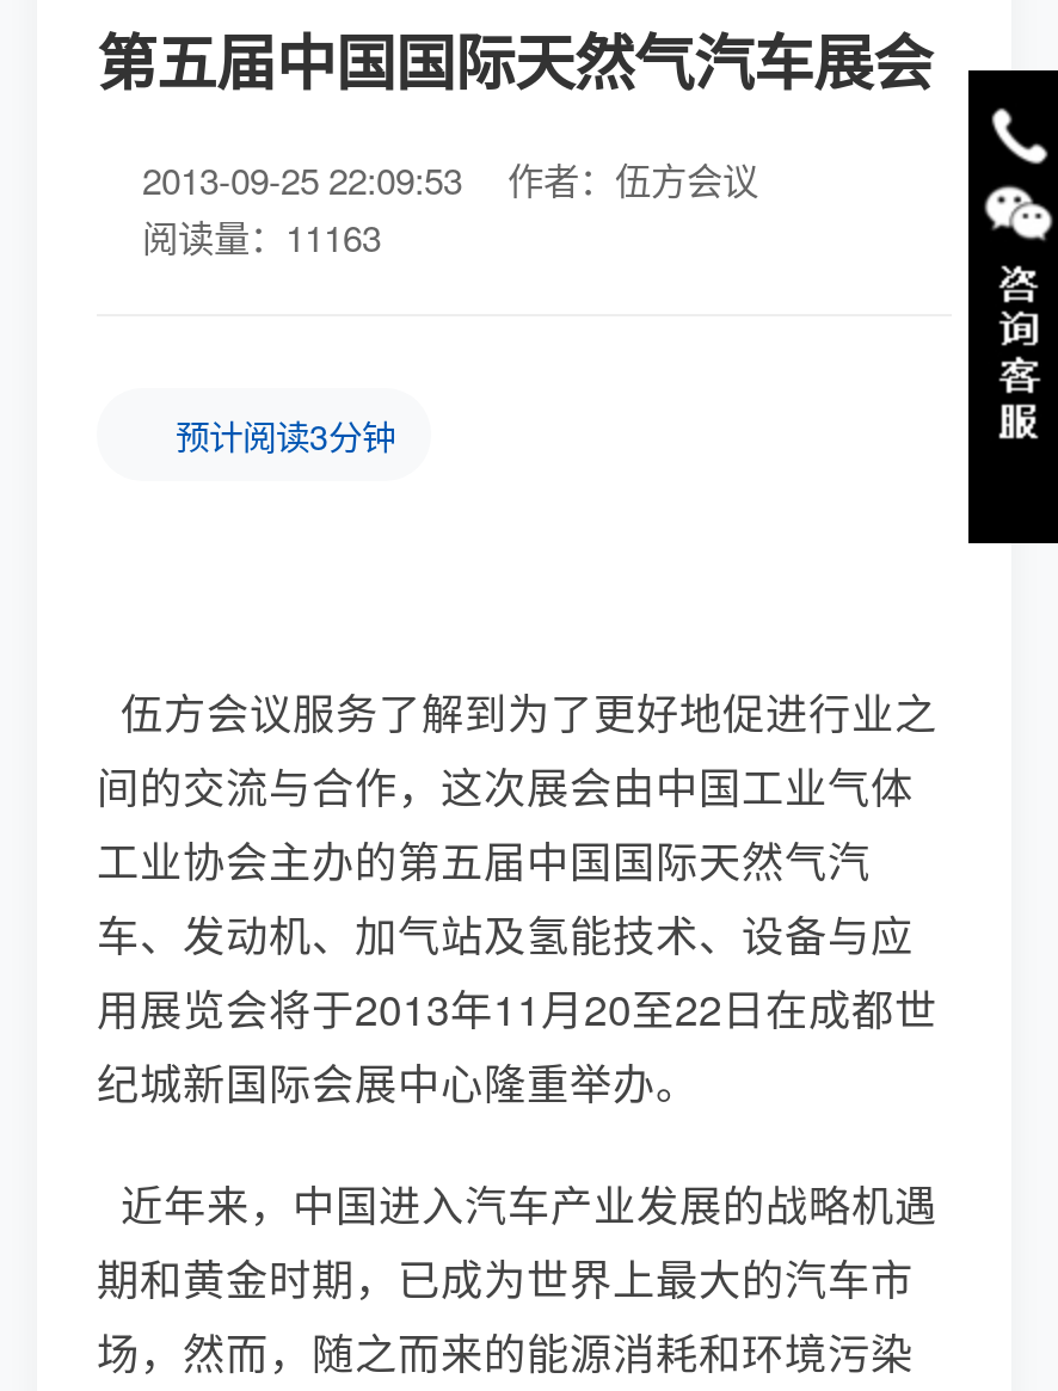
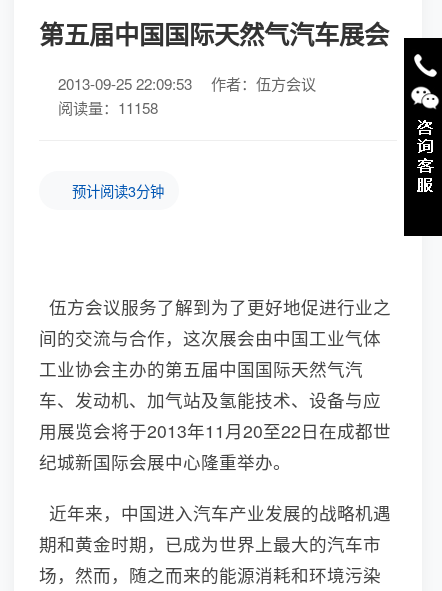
- 阅读量：11163
+ 阅读量：11158
